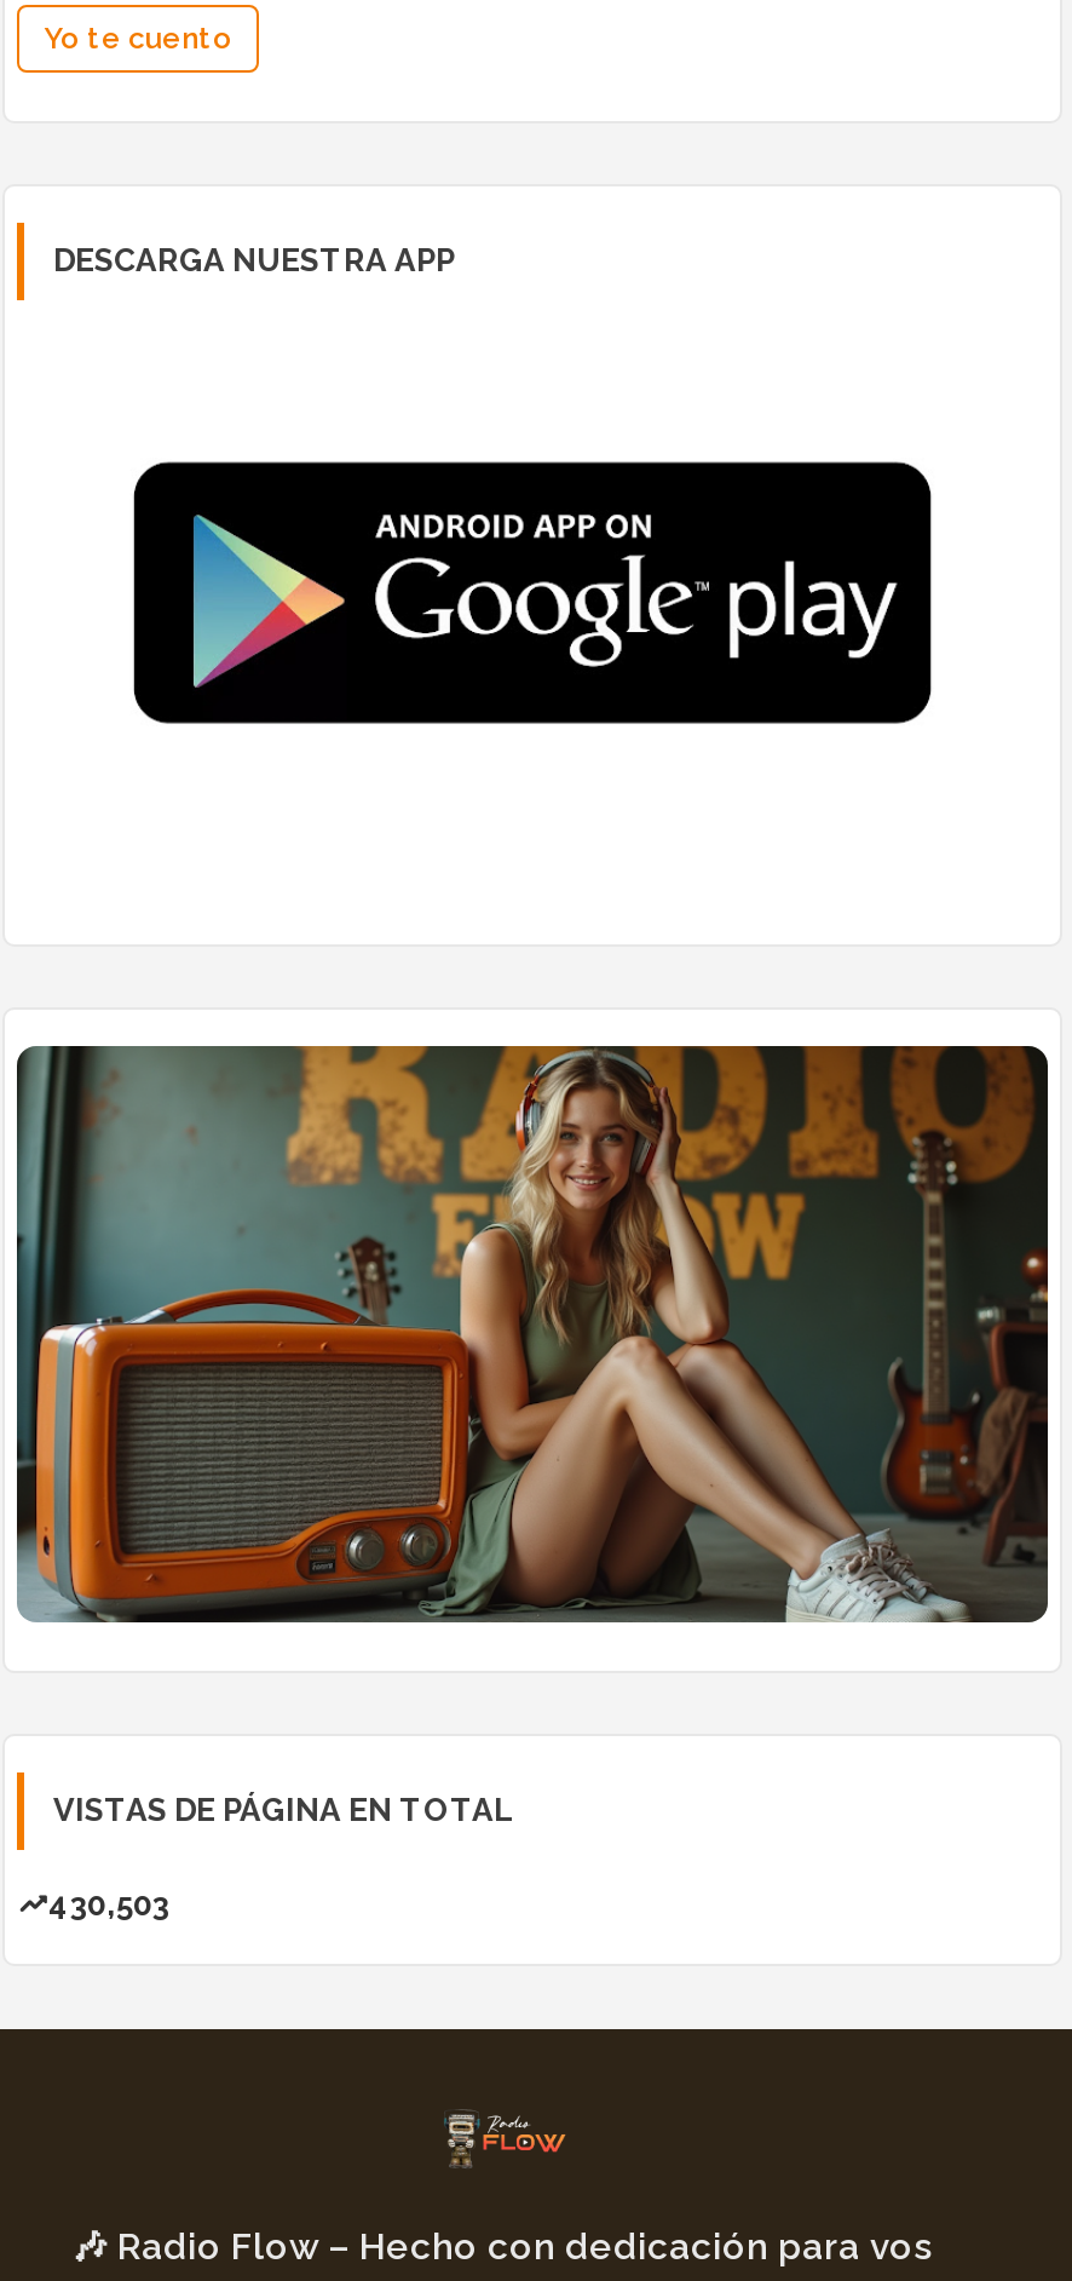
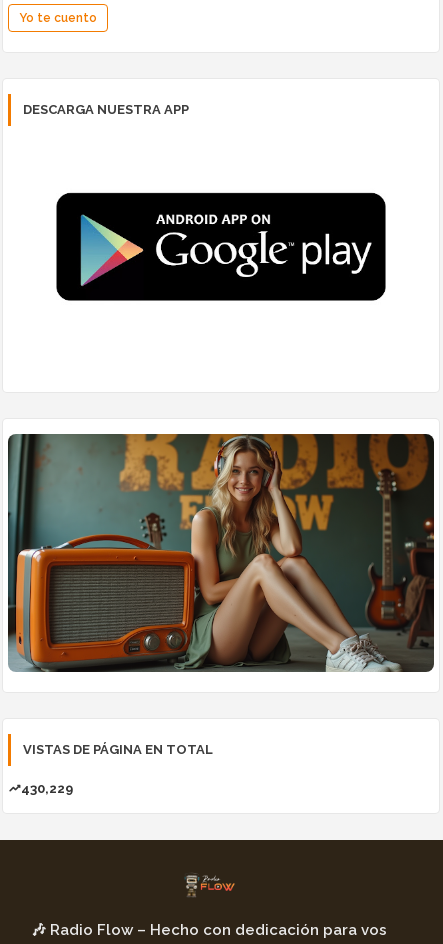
- 430,503
+ 430,229
